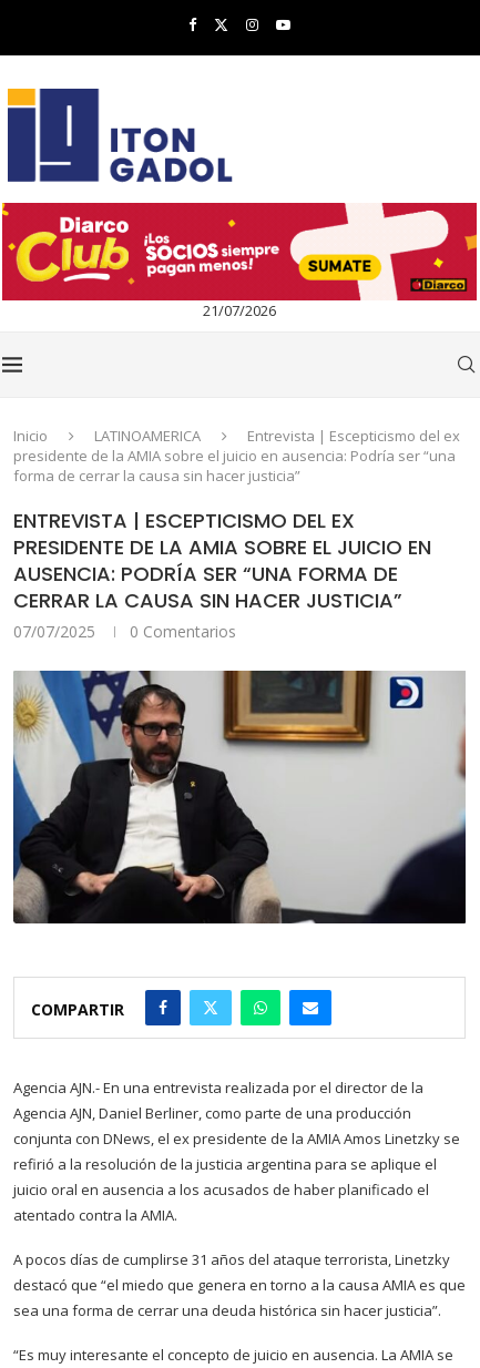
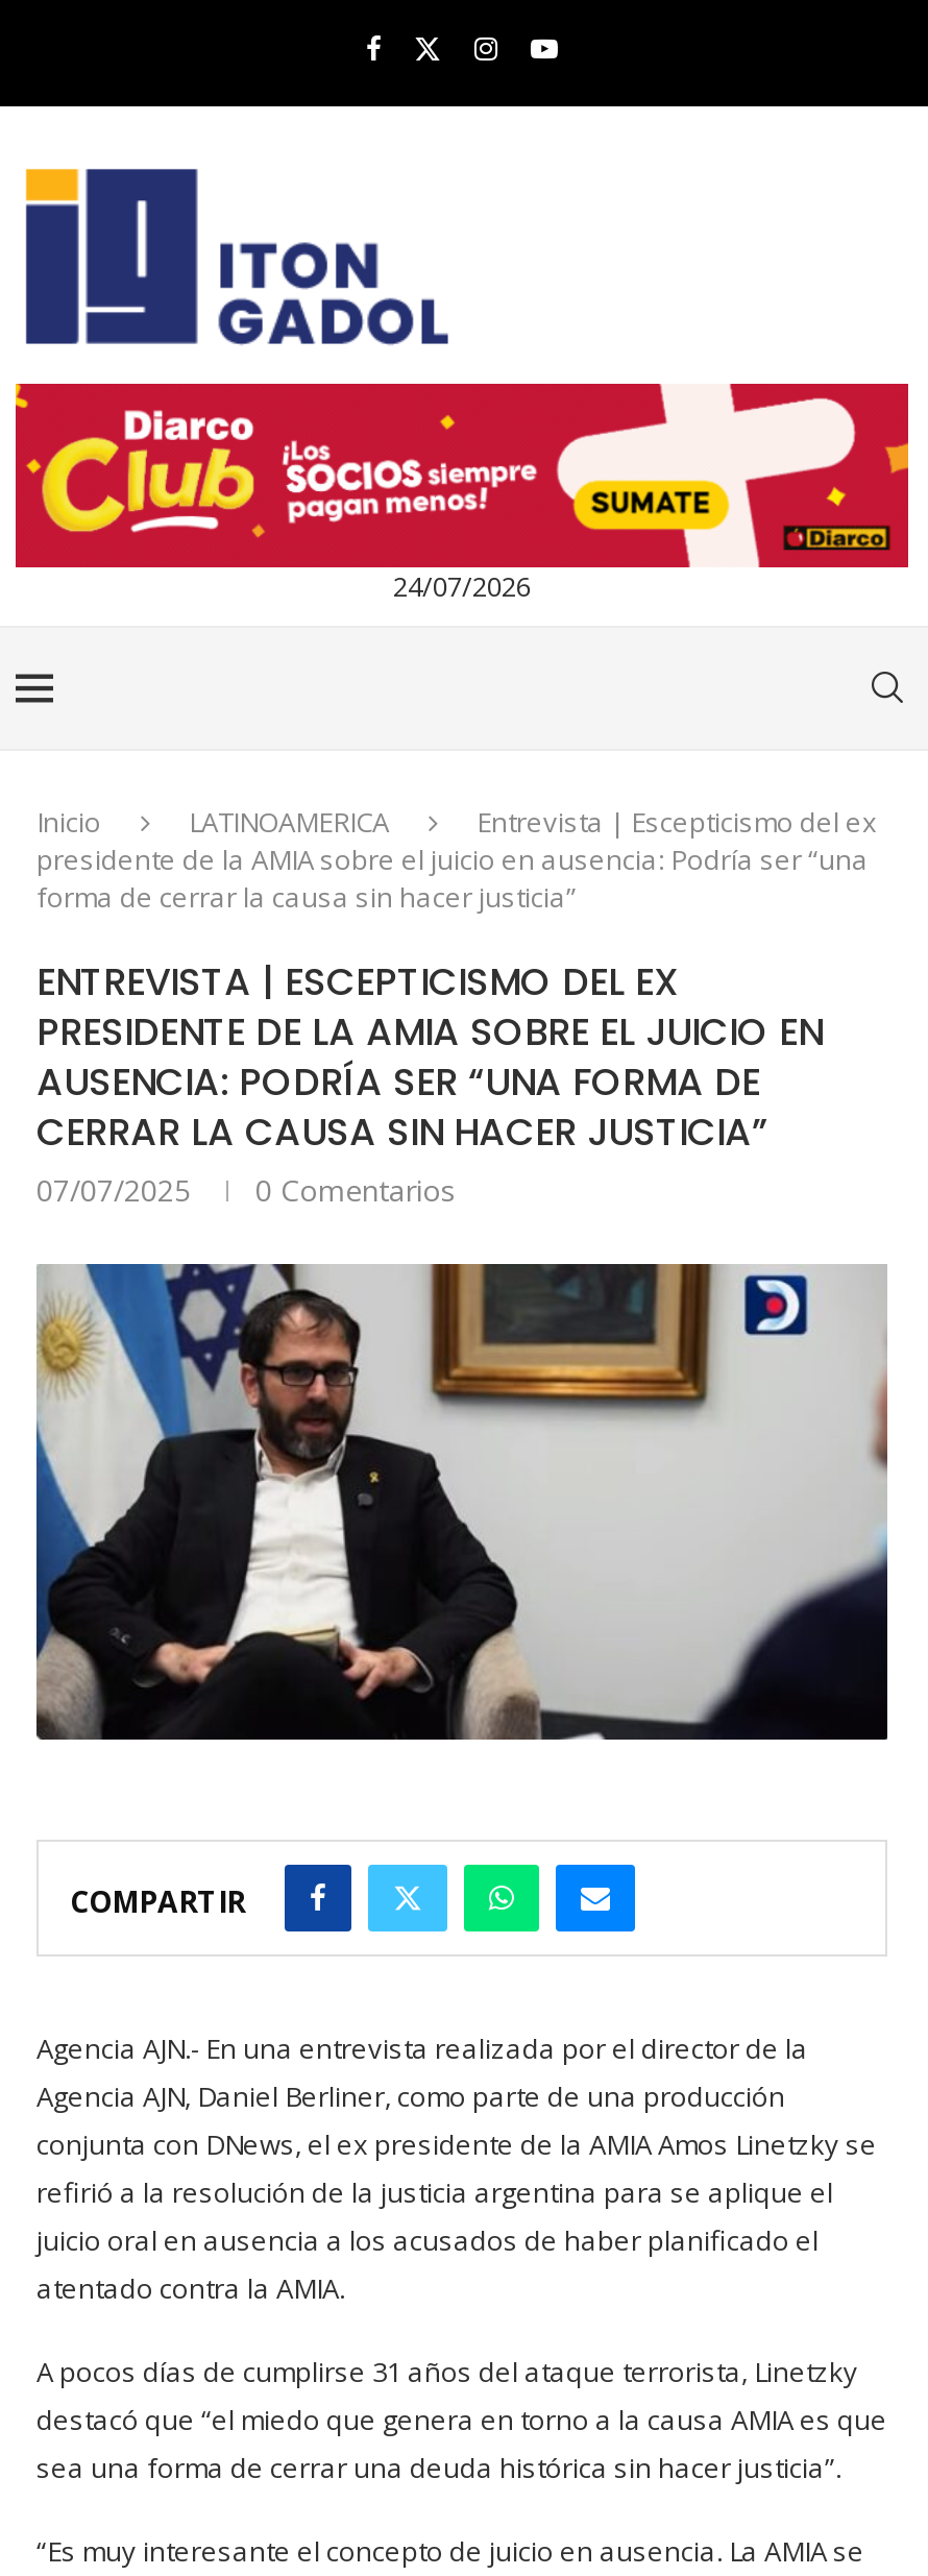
- 21/07/2026
+ 24/07/2026
